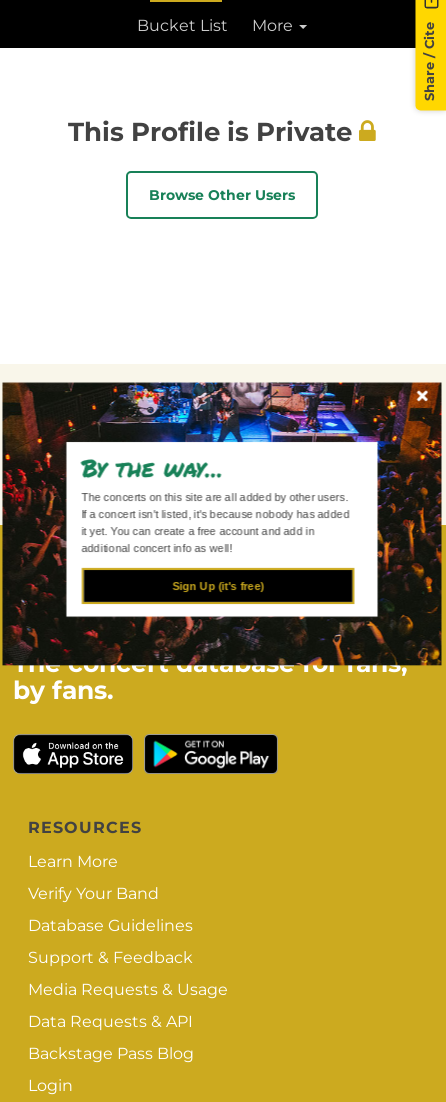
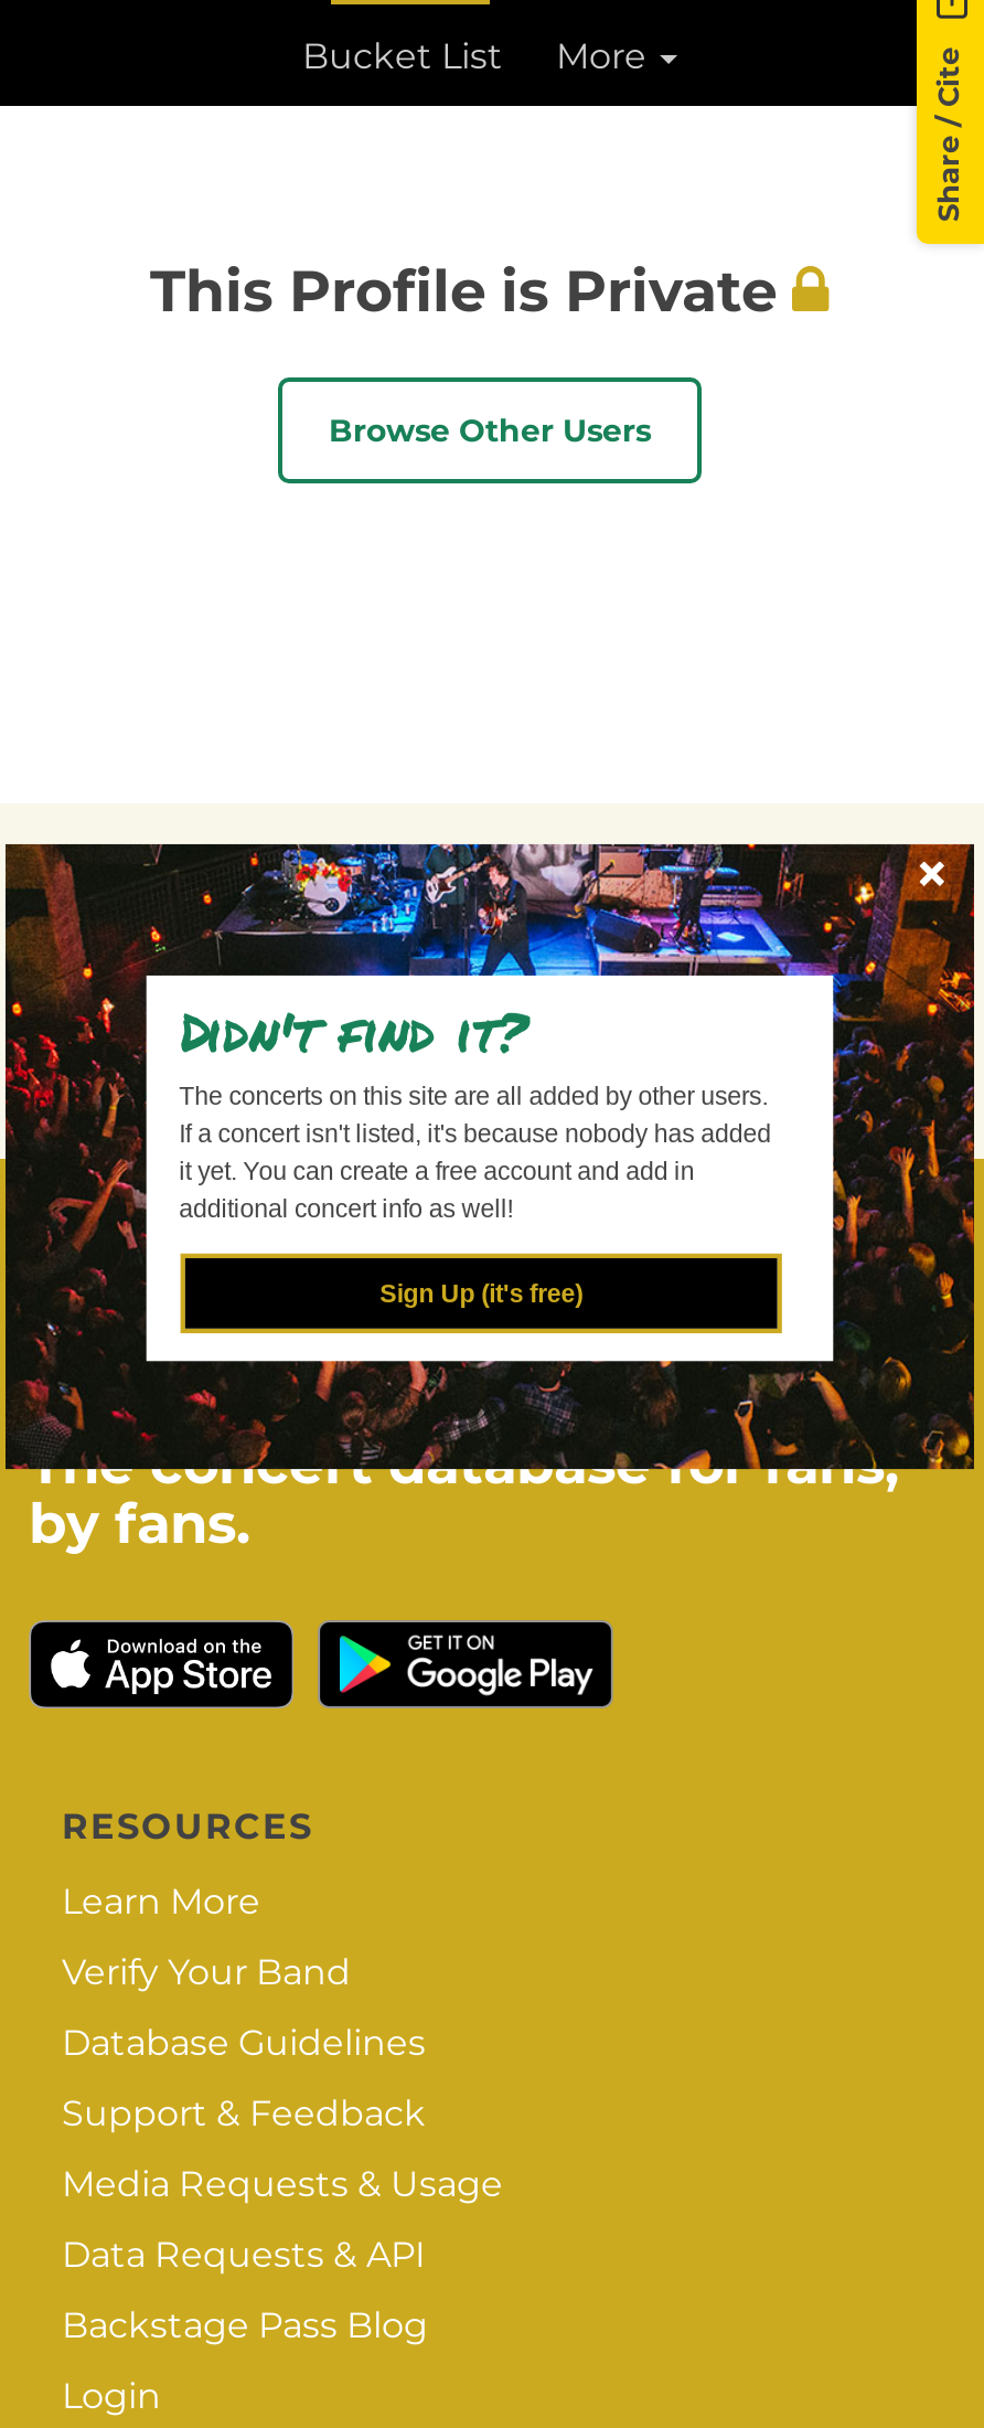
- By the way...
+ Didn't find it?
